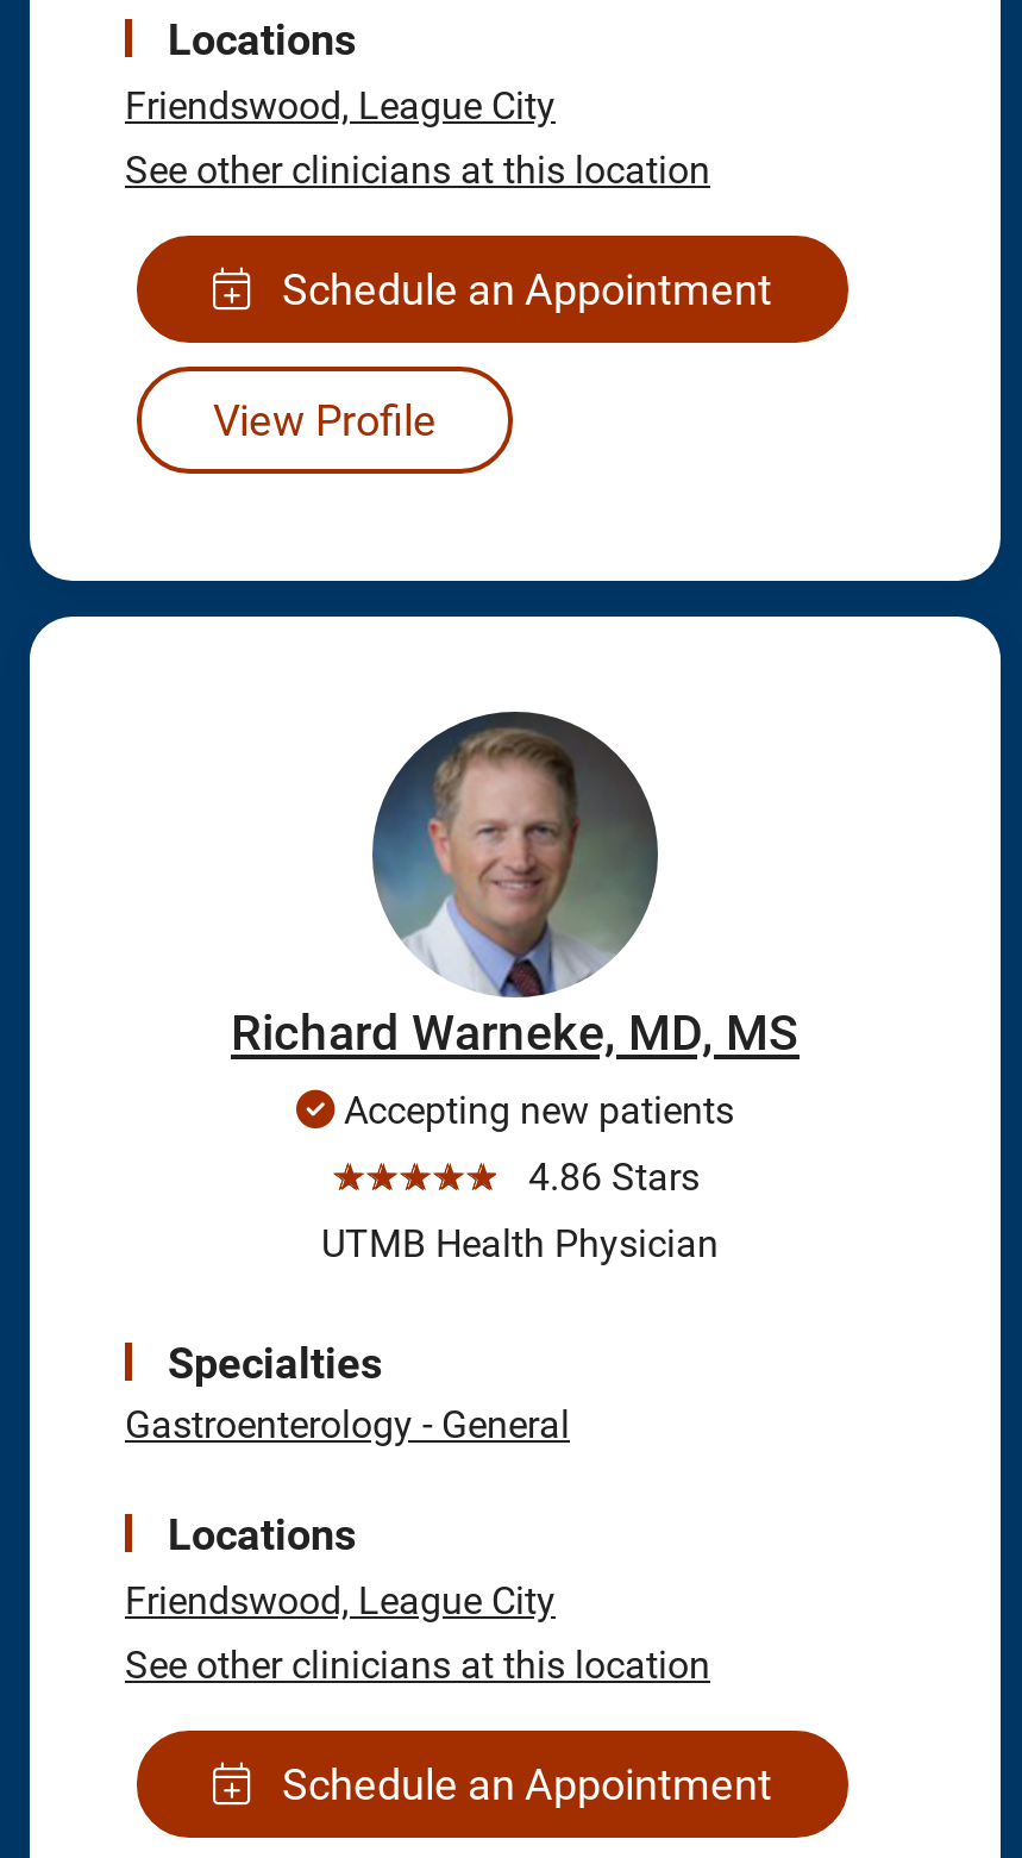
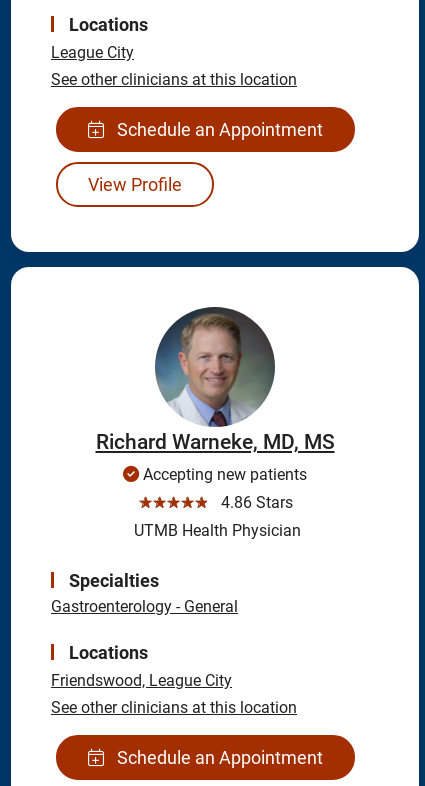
- Friendswood, League City
+ League City
